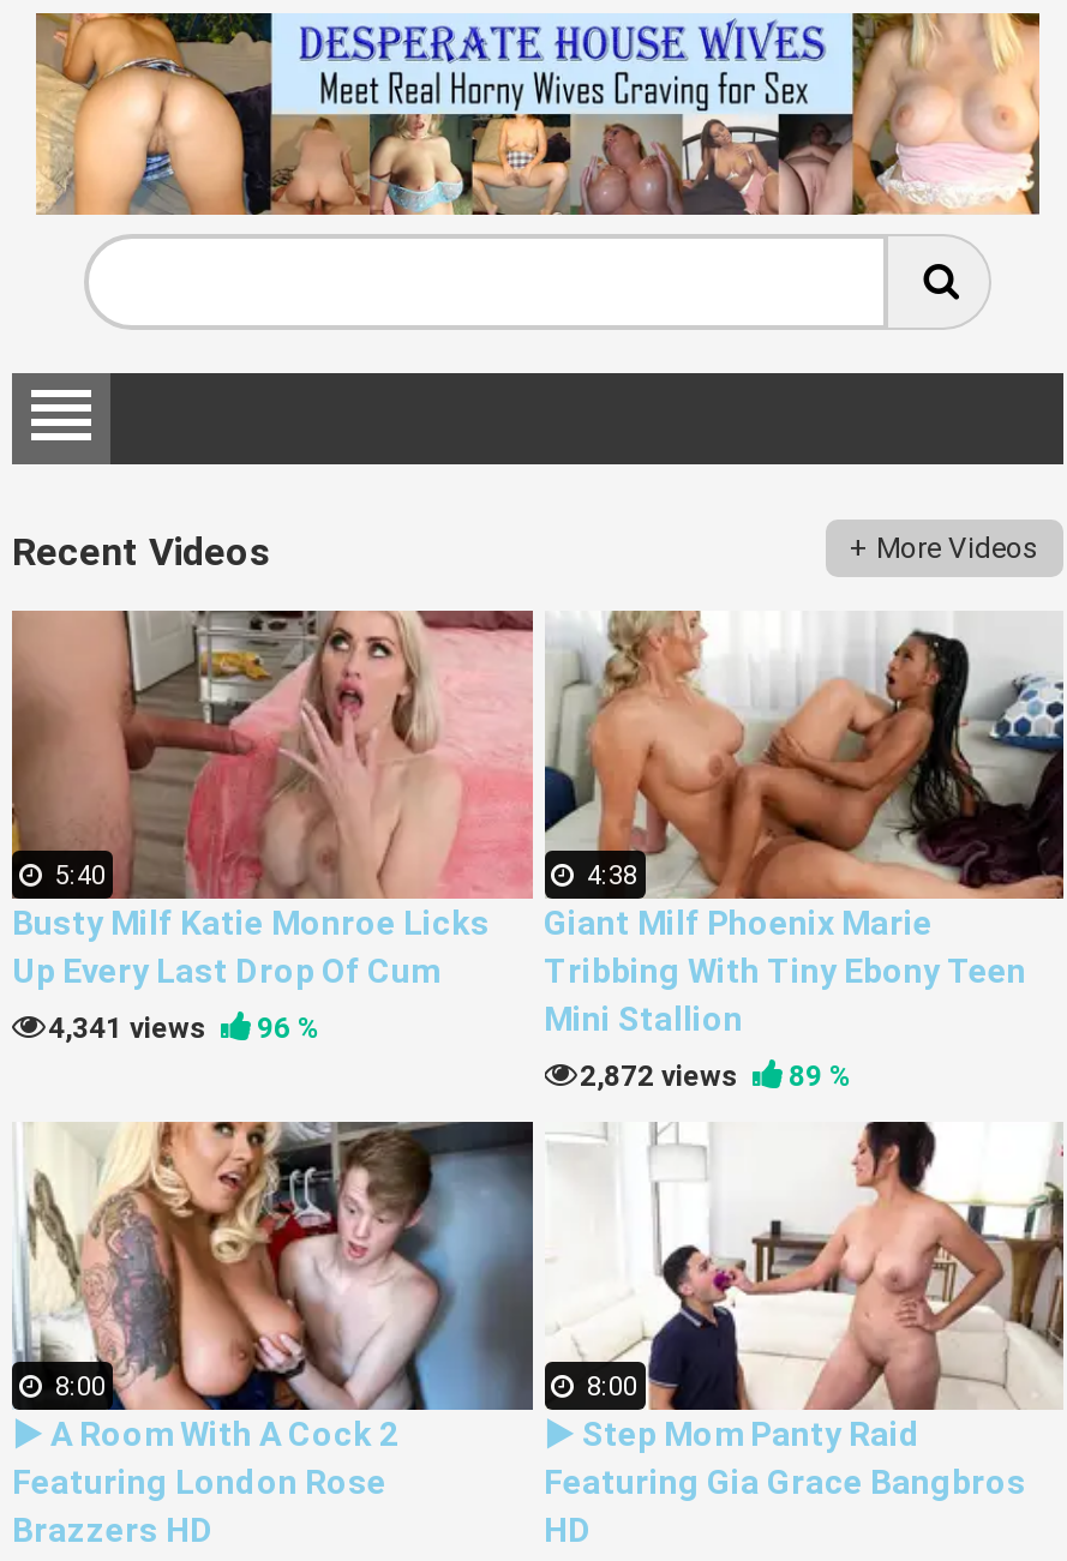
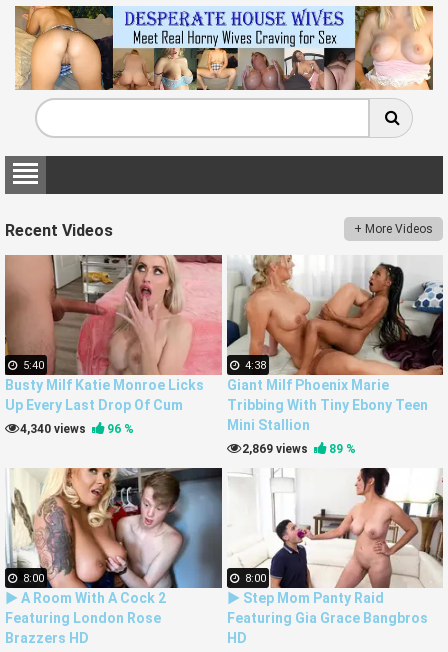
- 4,341 views 96 %
+ 4,340 views 96 %

- 2,872 views 89 %
+ 2,869 views 89 %
